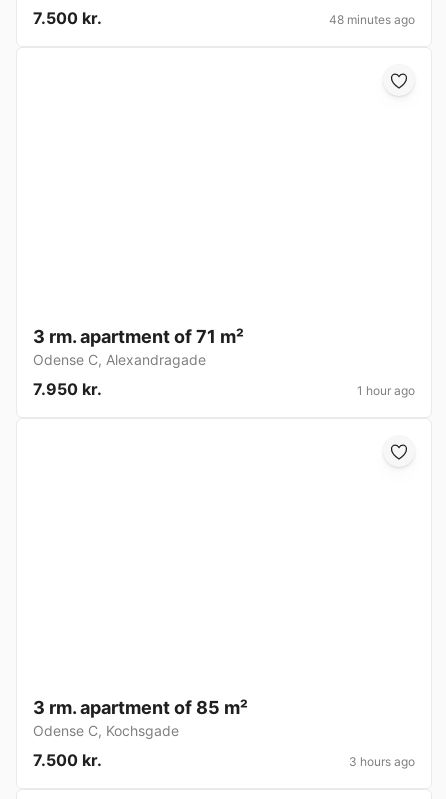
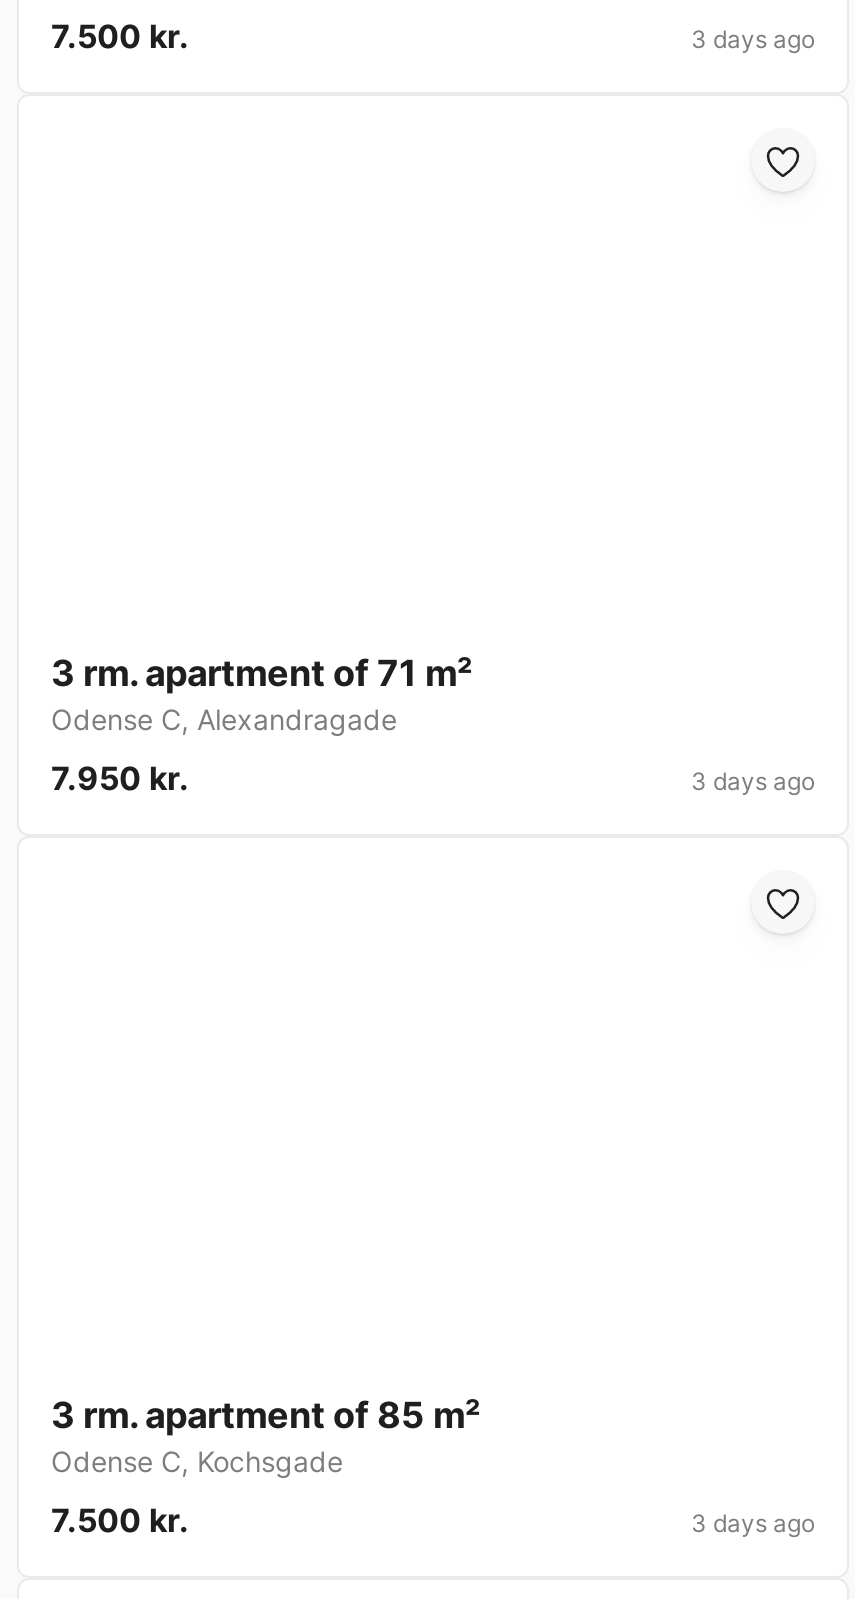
- 48 minutes ago
+ 3 days ago

- 1 hour ago
+ 3 days ago

- 3 hours ago
+ 3 days ago
